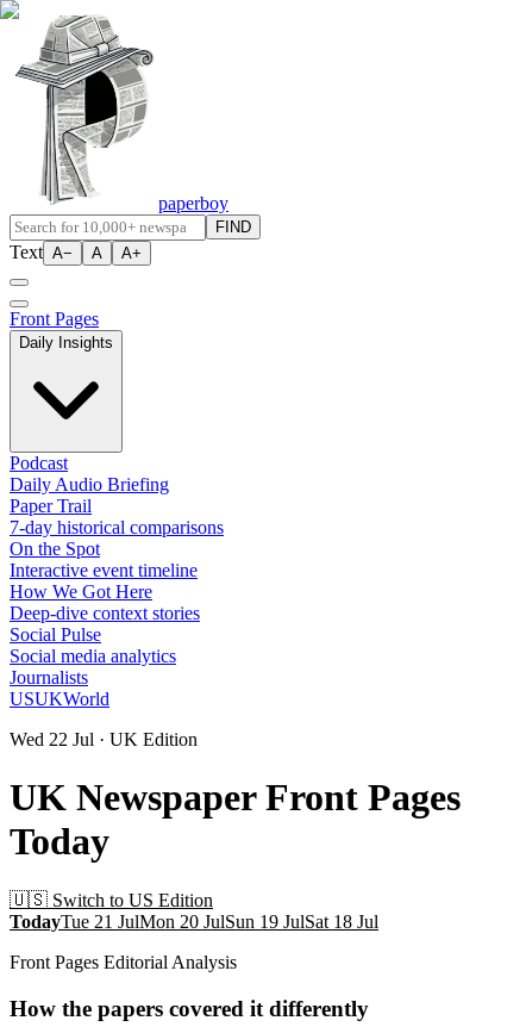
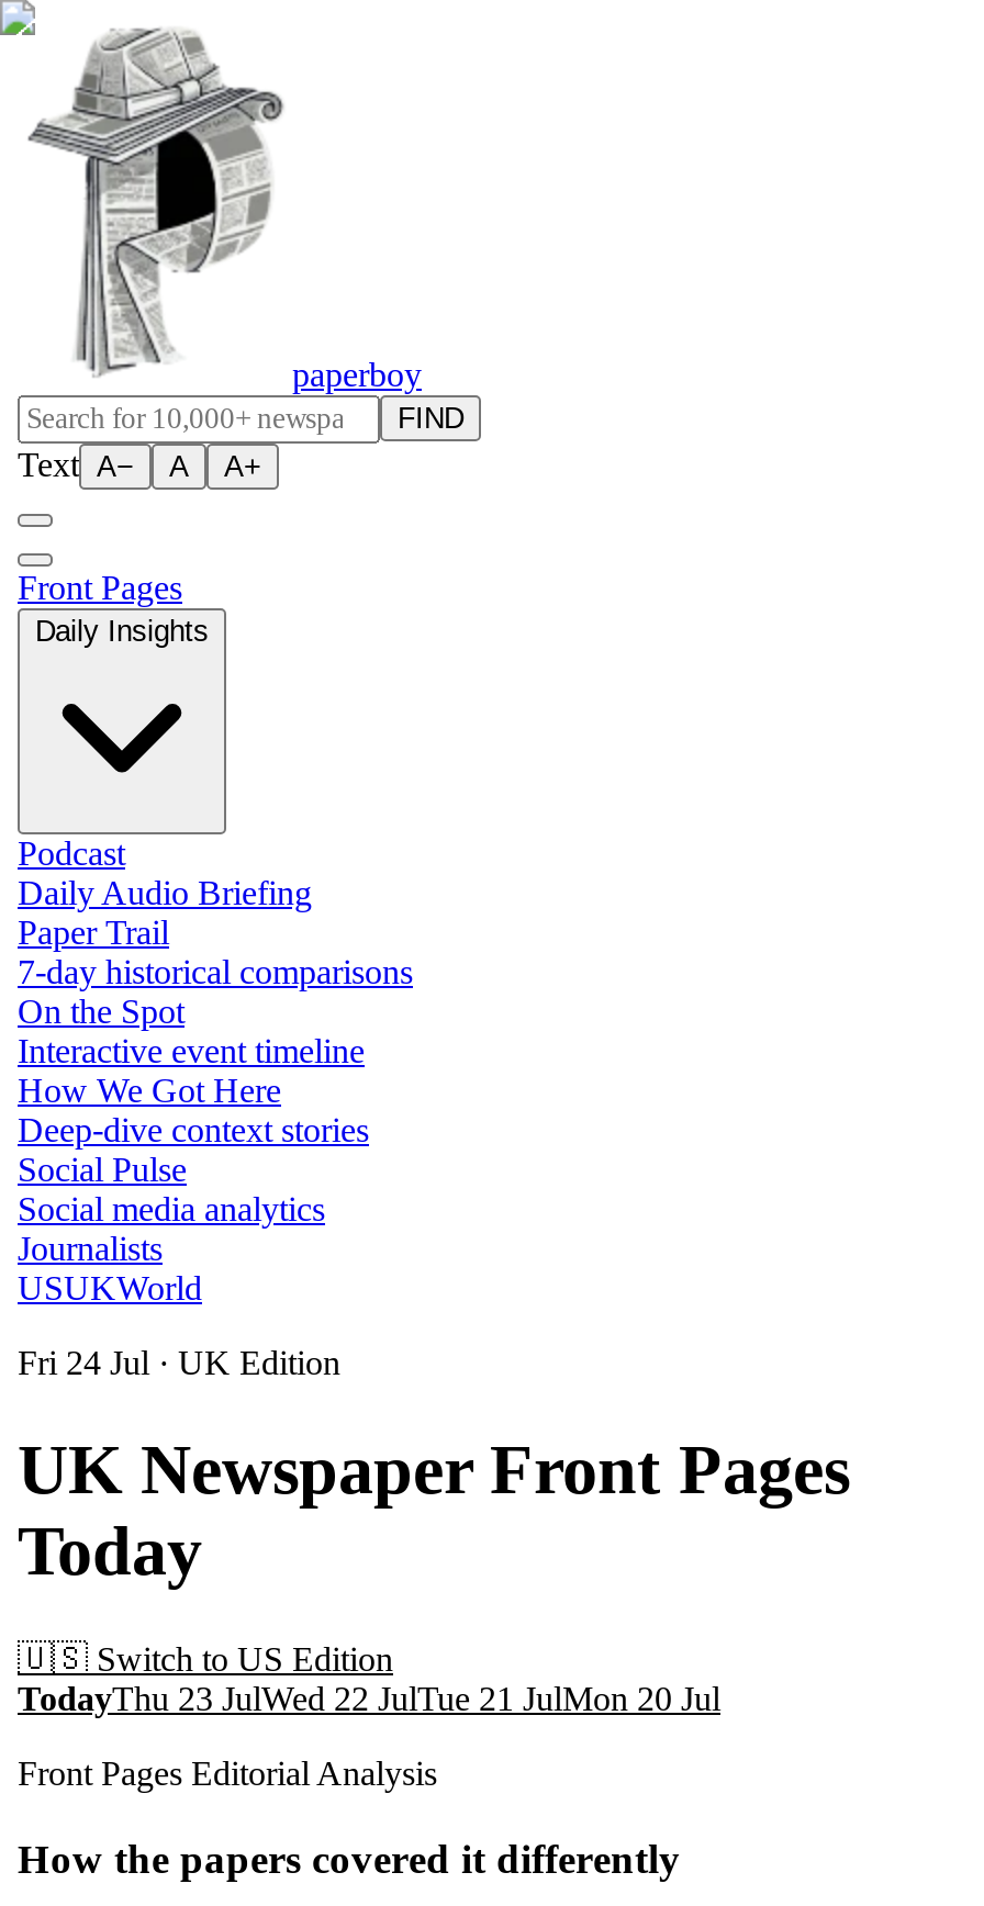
- Wed 22 Jul · UK Edition
+ Fri 24 Jul · UK Edition

- TodayTue 21 JulMon 20 JulSun 19 JulSat 18 Jul
+ TodayThu 23 JulWed 22 JulTue 21 JulMon 20 Jul
